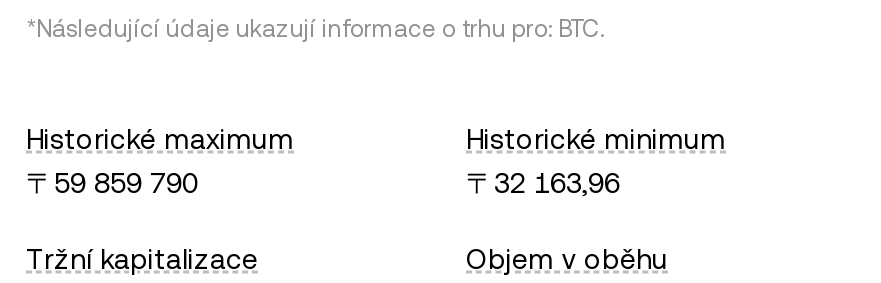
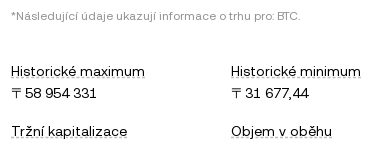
- 〒59 859 790
+ 〒58 954 331

- 〒32 163,96
+ 〒31 677,44
